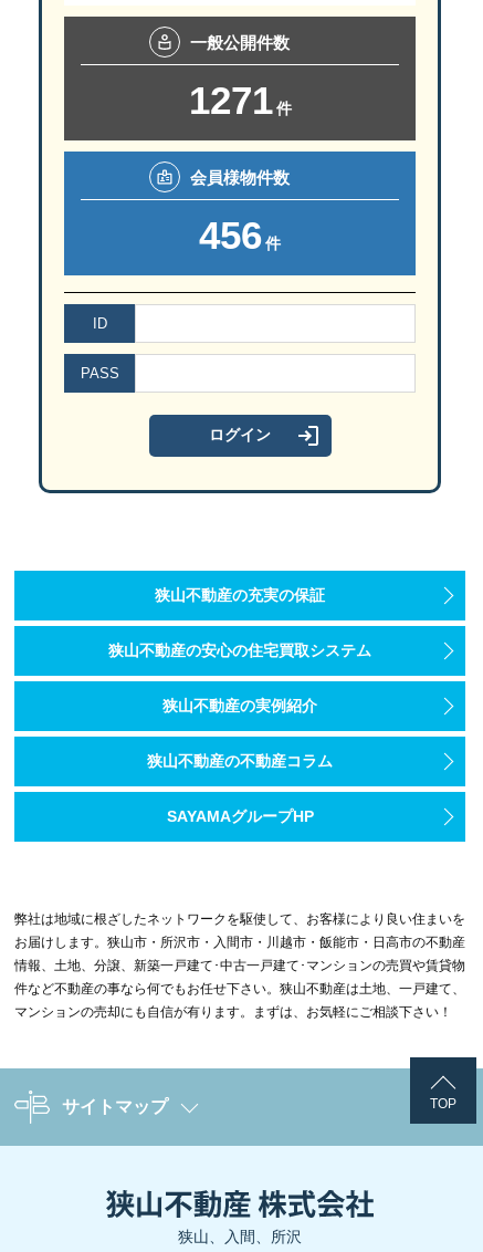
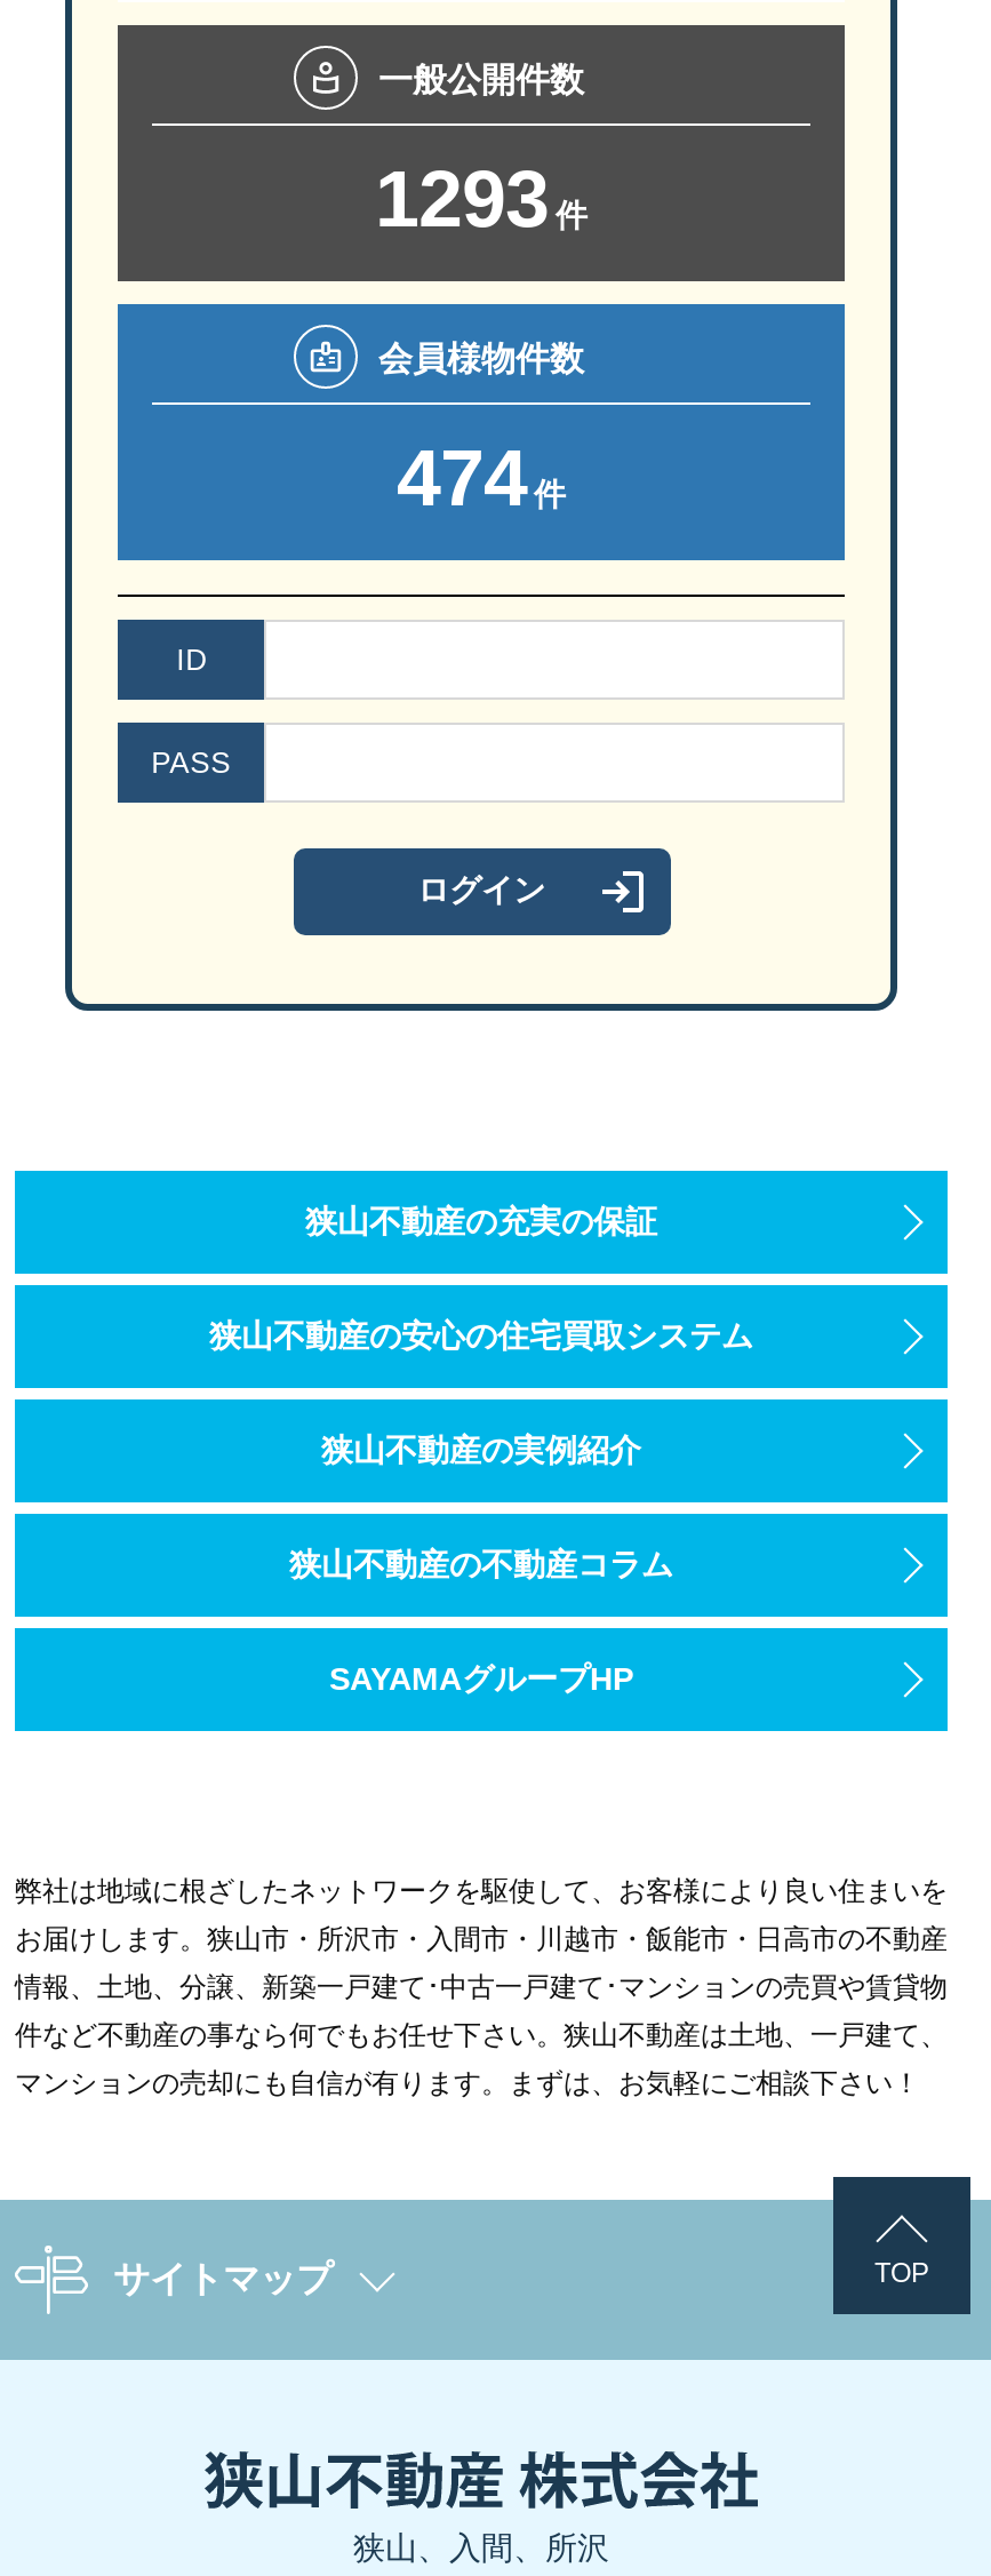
- 1271 件
+ 1293 件

- 456 件
+ 474 件
